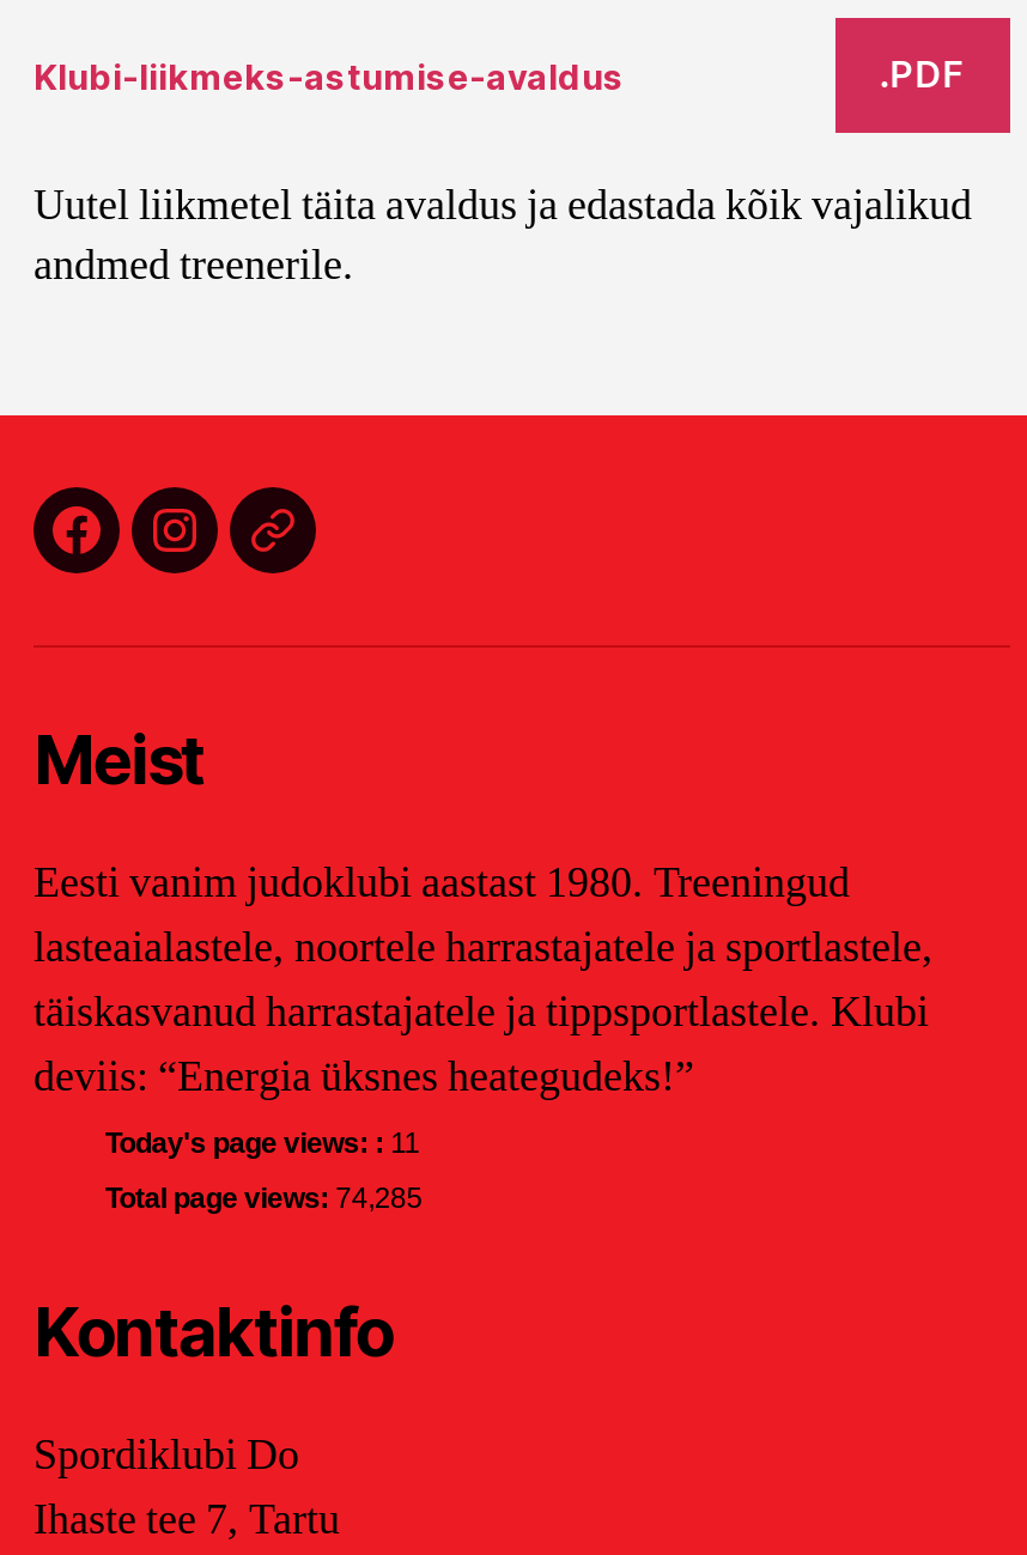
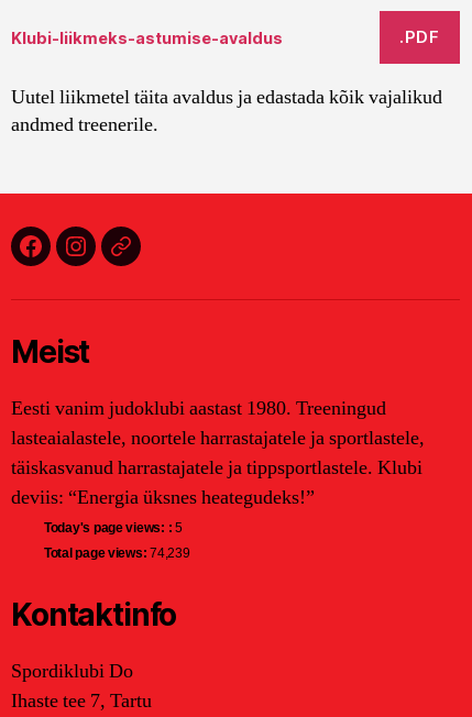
- Today's page views: : 11
+ Today's page views: : 5

- Total page views: 74,285
+ Total page views: 74,239
